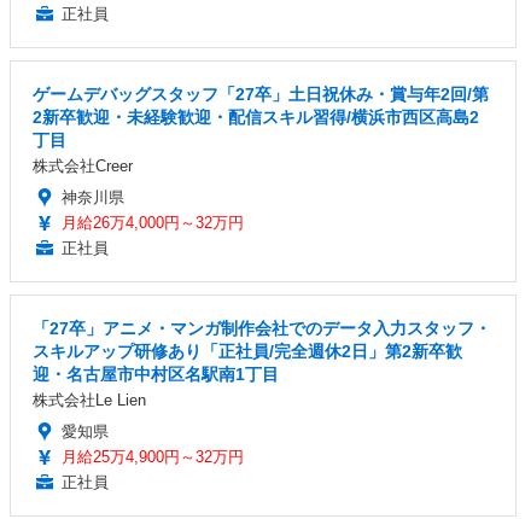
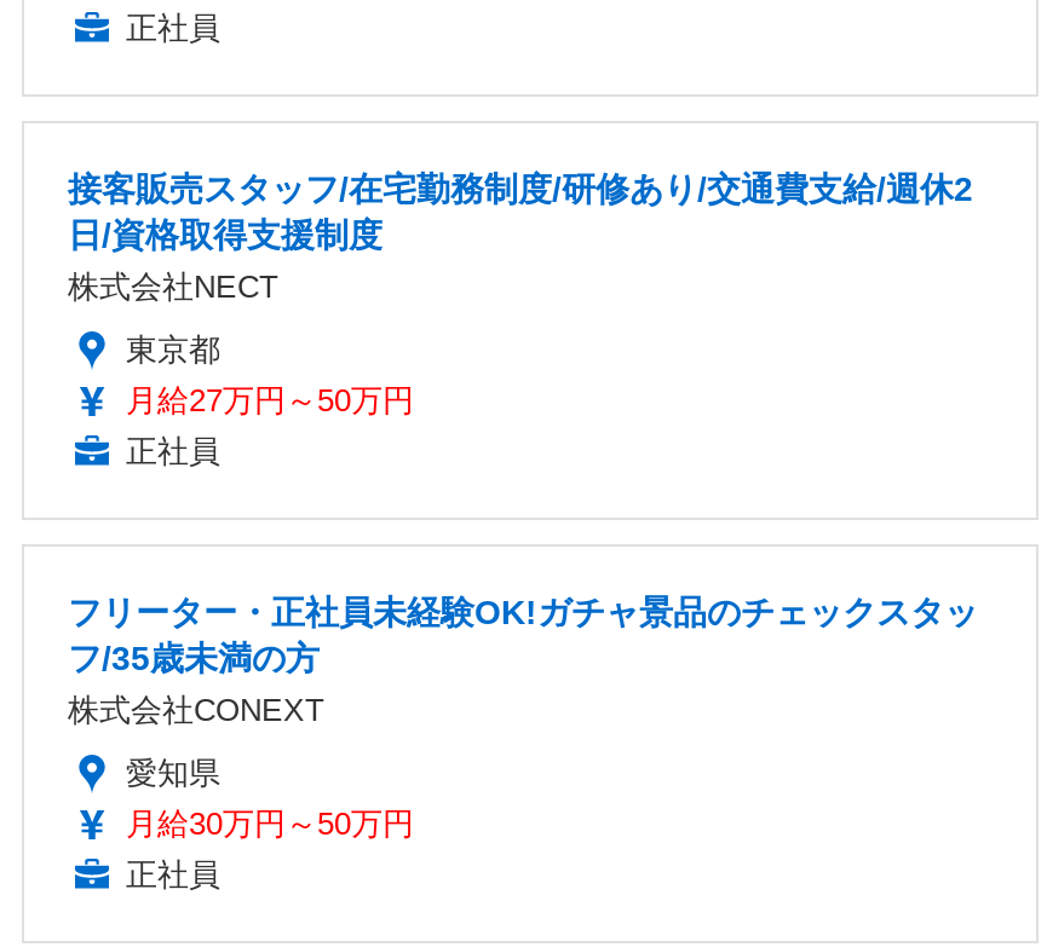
- ゲームデバッグスタッフ「27卒」土日祝休み・賞与年2回/第
- 2新卒歓迎・未経験歓迎・配信スキル習得/横浜市西区高島2
- 丁目
- 株式会社Creer
+ 接客販売スタッフ/在宅勤務制度/研修あり/交通費支給/週休2
+ 日/資格取得支援制度
+ 株式会社NECT

- 神奈川県
- 月給26万4,000円～32万円
+ 東京都
+ 月給27万円～50万円

- 「27卒」アニメ・マンガ制作会社でのデータ入力スタッフ・
- スキルアップ研修あり「正社員/完全週休2日」第2新卒歓
- 迎・名古屋市中村区名駅南1丁目
- 株式会社Le Lien
+ フリーター・正社員未経験OK!ガチャ景品のチェックスタッ
+ フ/35歳未満の方
+ 株式会社CONEXT

- 月給25万4,900円～32万円
+ 月給30万円～50万円
